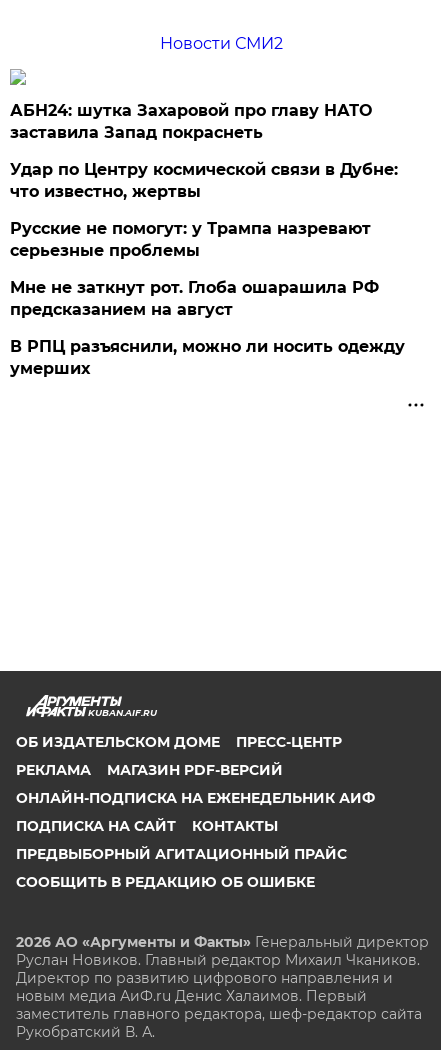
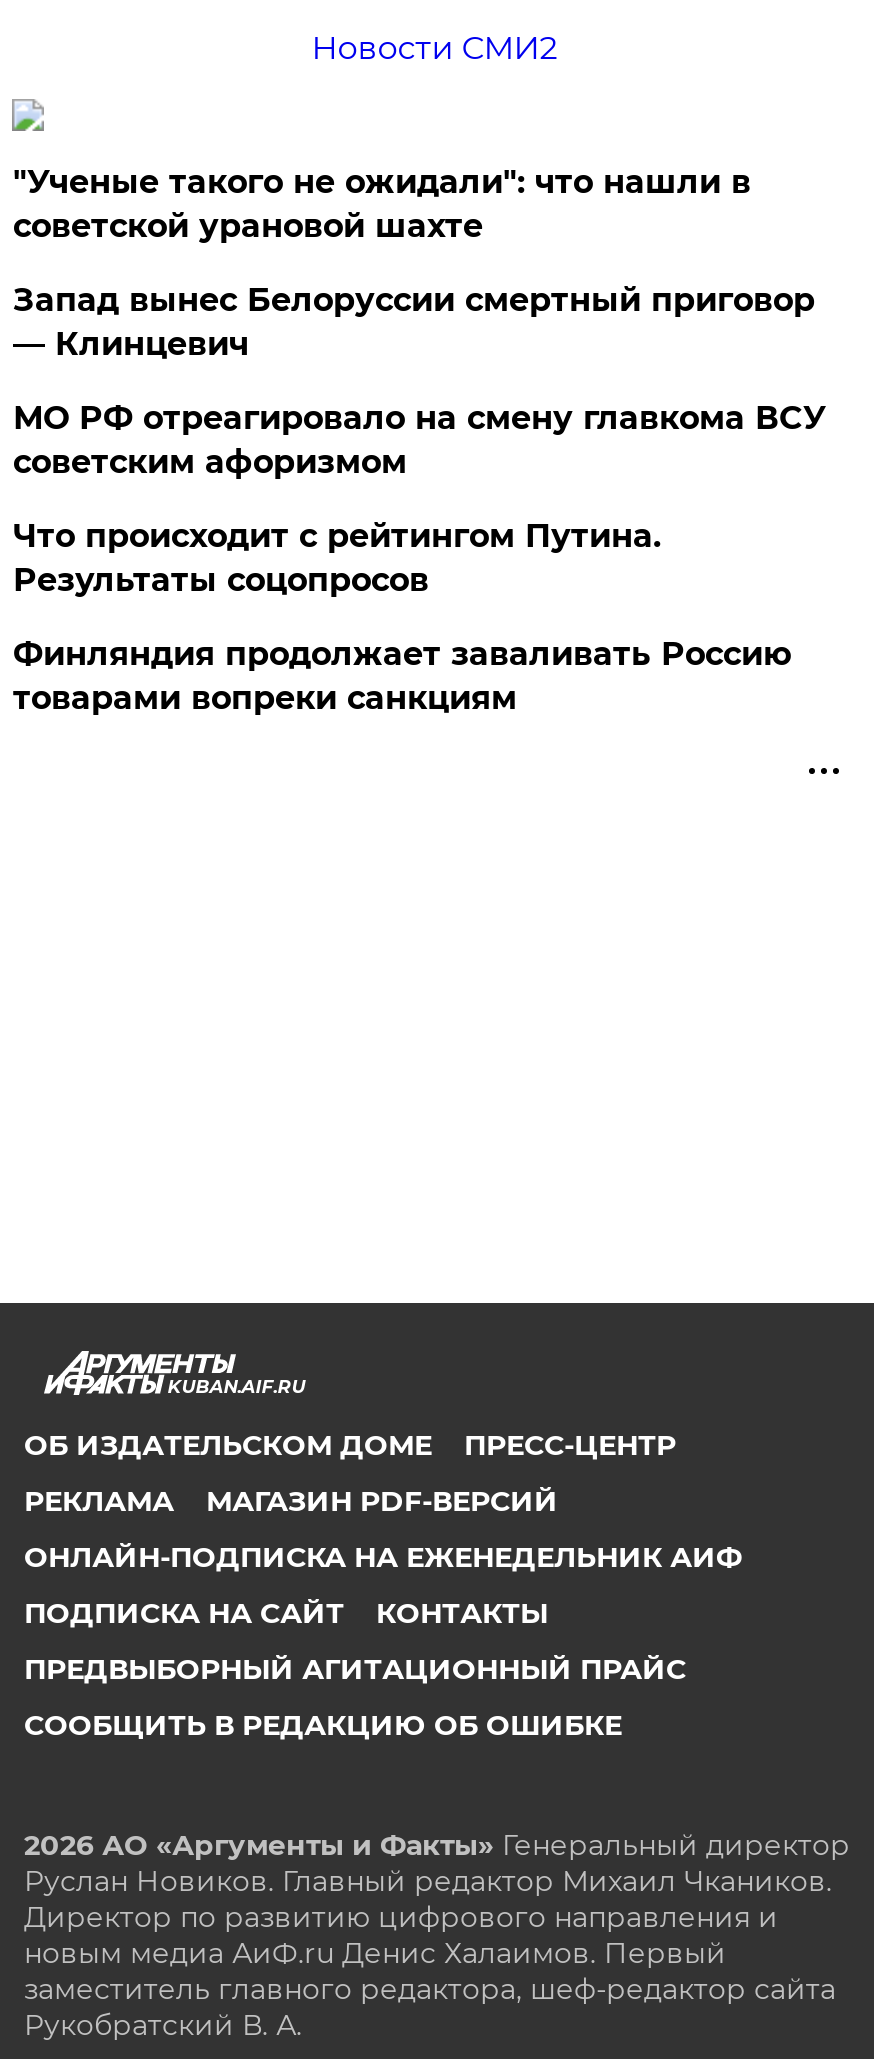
- АБН24: шутка Захаровой про главу НАТО
- заставила Запад покраснеть
+ "Ученые такого не ожидали": что нашли в
+ советской урановой шахте

- Удар по Центру космической связи в Дубне:
- что известно, жертвы
+ Запад вынес Белоруссии смертный приговор
+ — Клинцевич

- Русские не помогут: у Трампа назревают
- серьезные проблемы
+ МО РФ отреагировало на смену главкома ВСУ
+ советским афоризмом

- Мне не заткнут рот. Глоба ошарашила РФ
- предсказанием на август
+ Что происходит с рейтингом Путина.
+ Результаты соцопросов

- В РПЦ разъяснили, можно ли носить одежду
- умерших
+ Финляндия продолжает заваливать Россию
+ товарами вопреки санкциям
